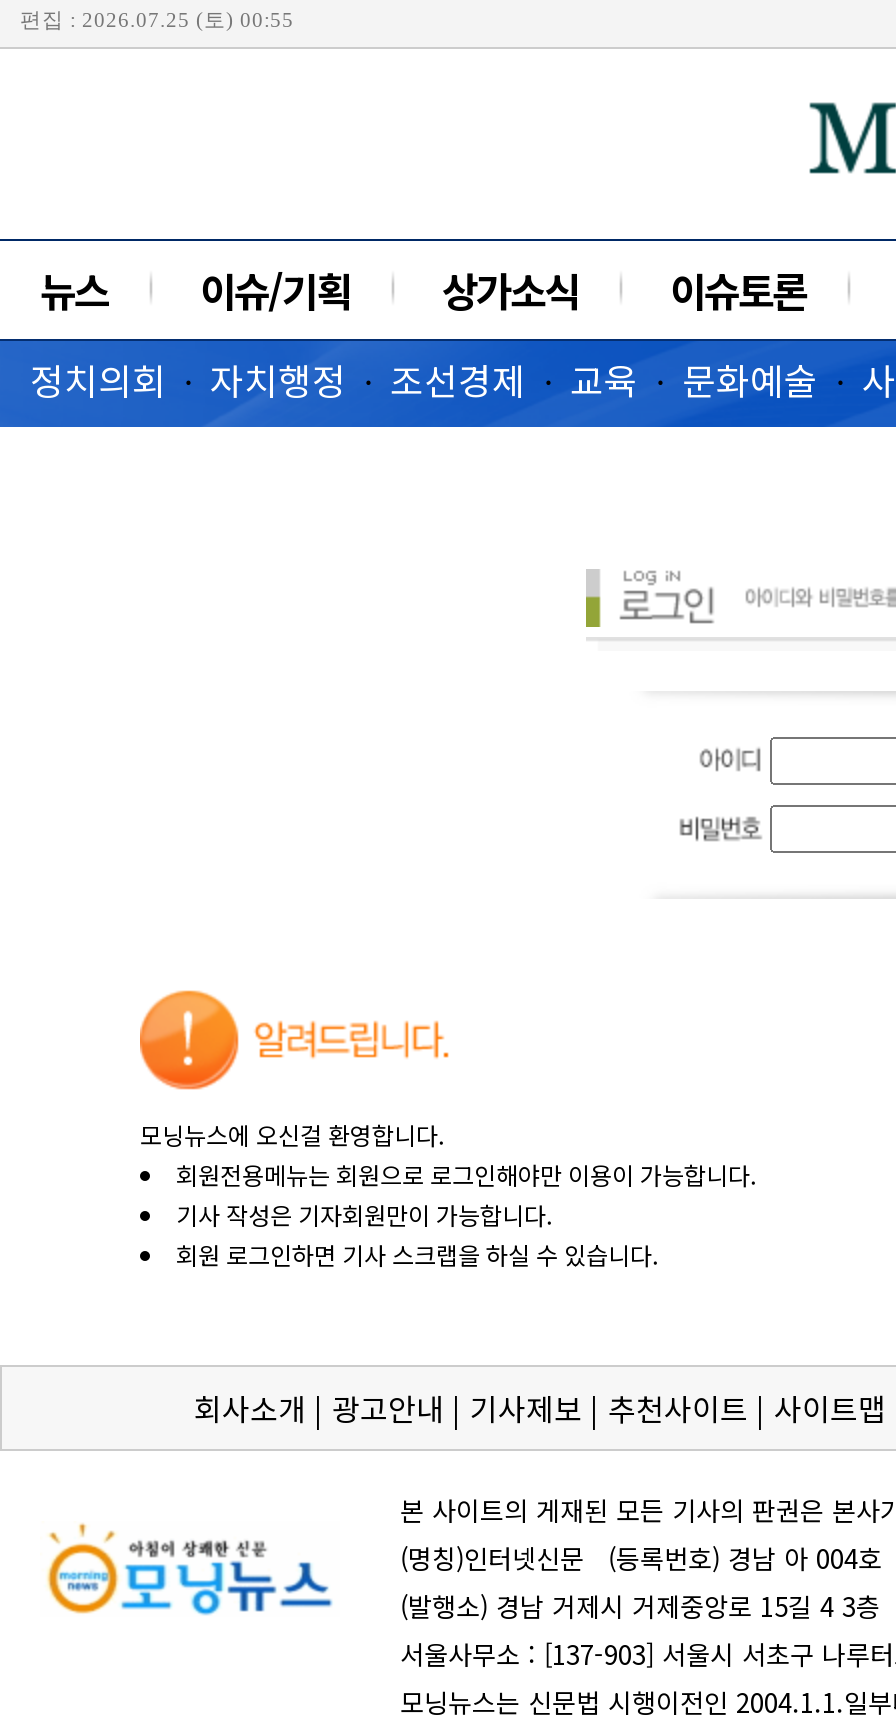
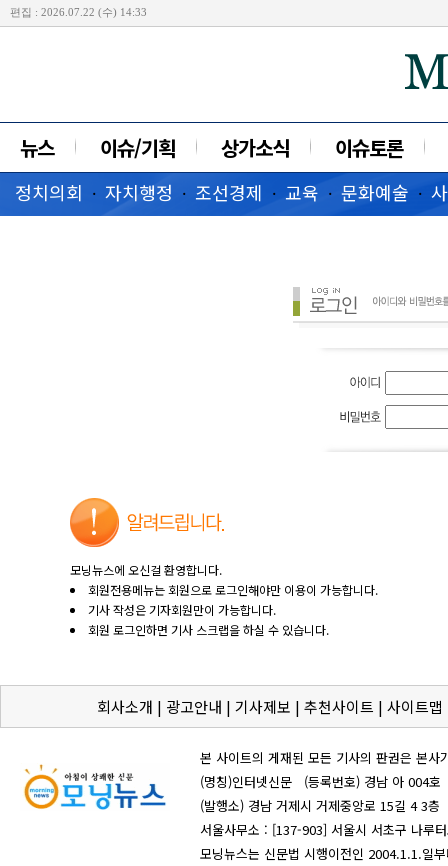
- 편집 : 2026.07.25 (토) 00:55
+ 편집 : 2026.07.22 (수) 14:33
